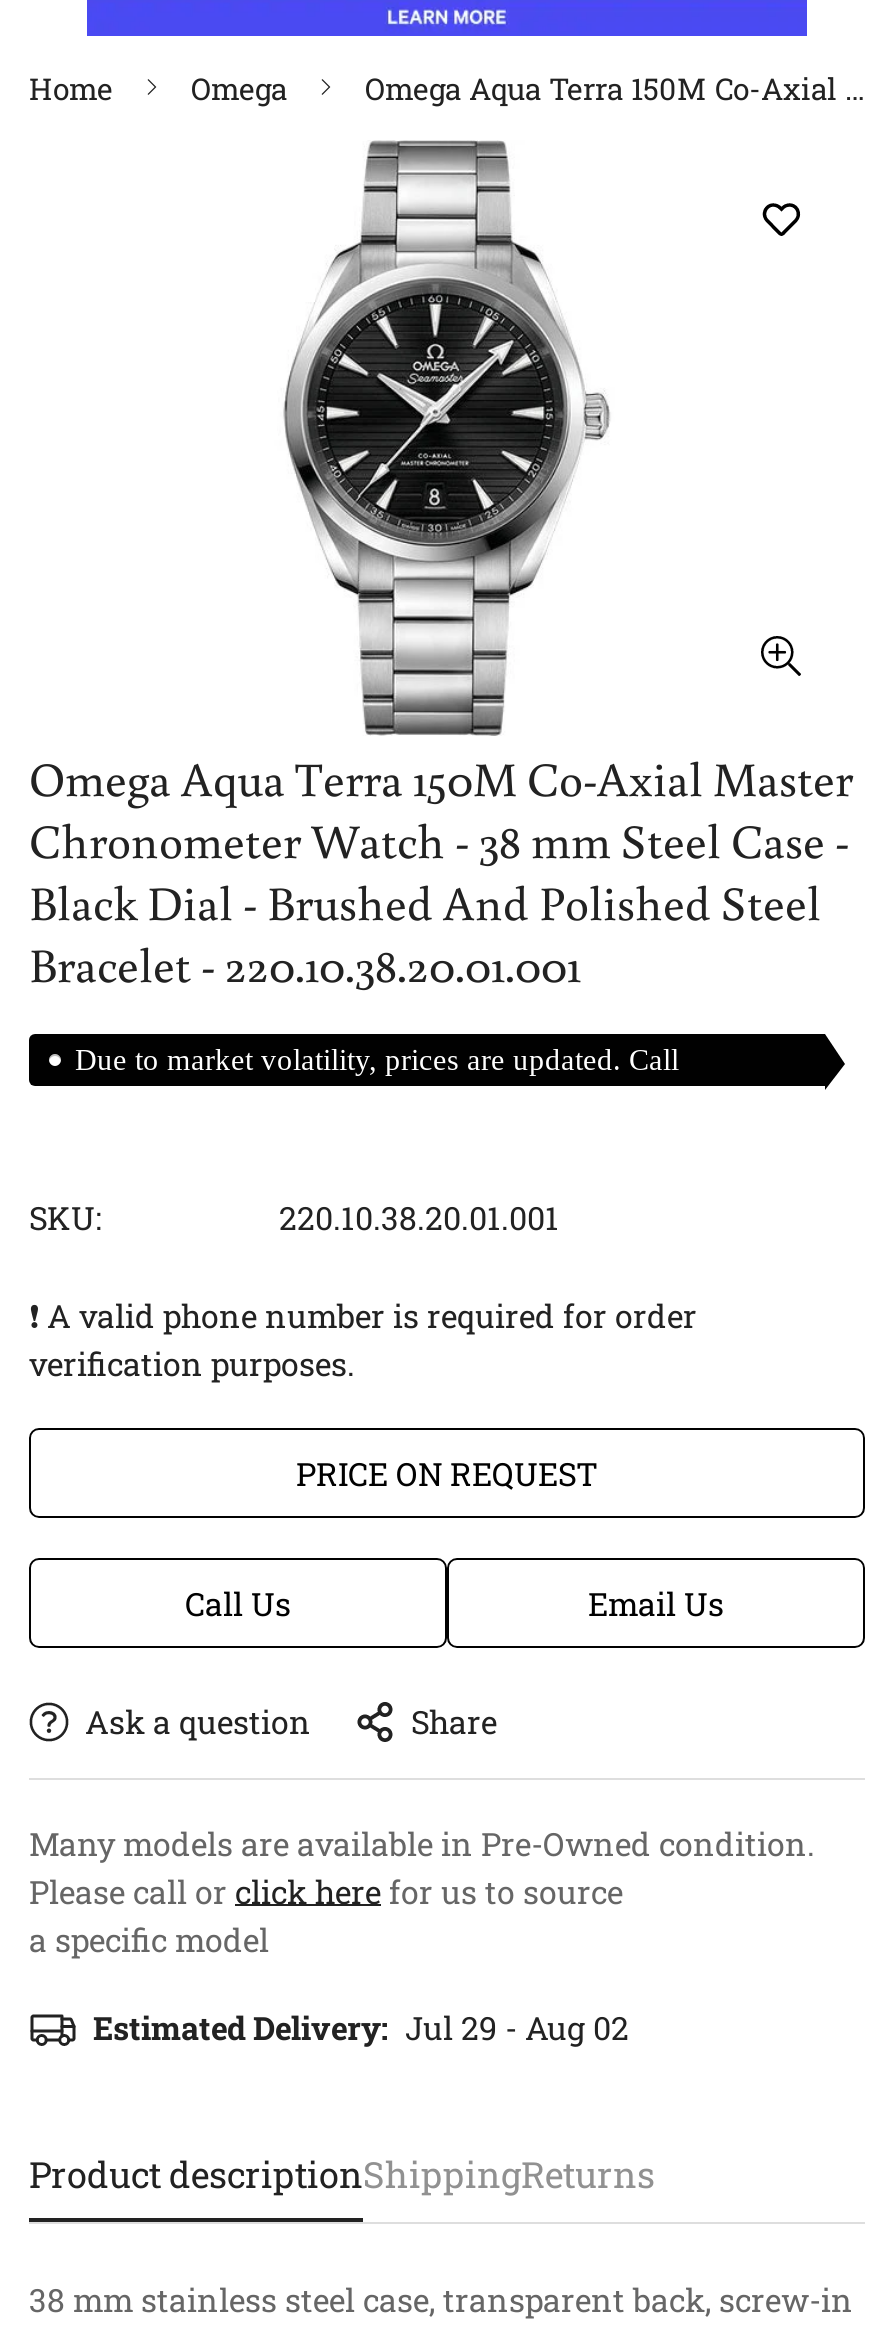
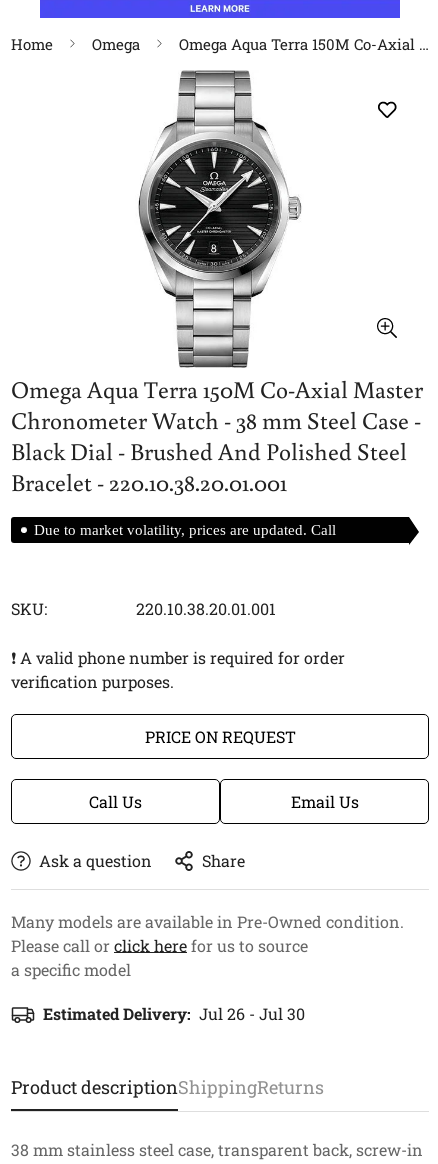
- Estimated Delivery: Jul 29 - Aug 02
+ Estimated Delivery: Jul 26 - Jul 30
